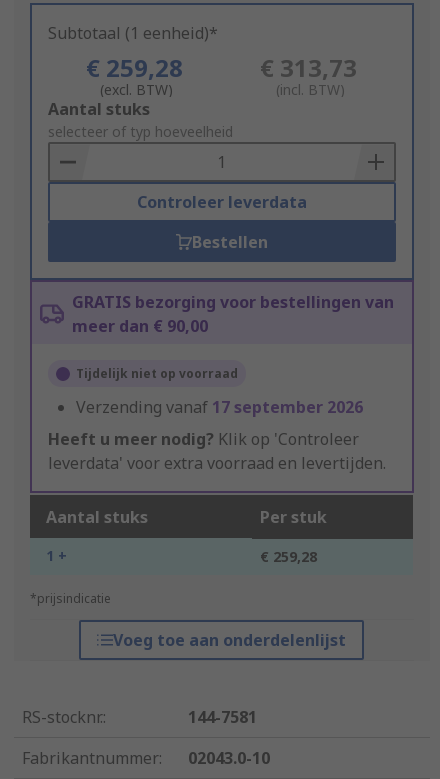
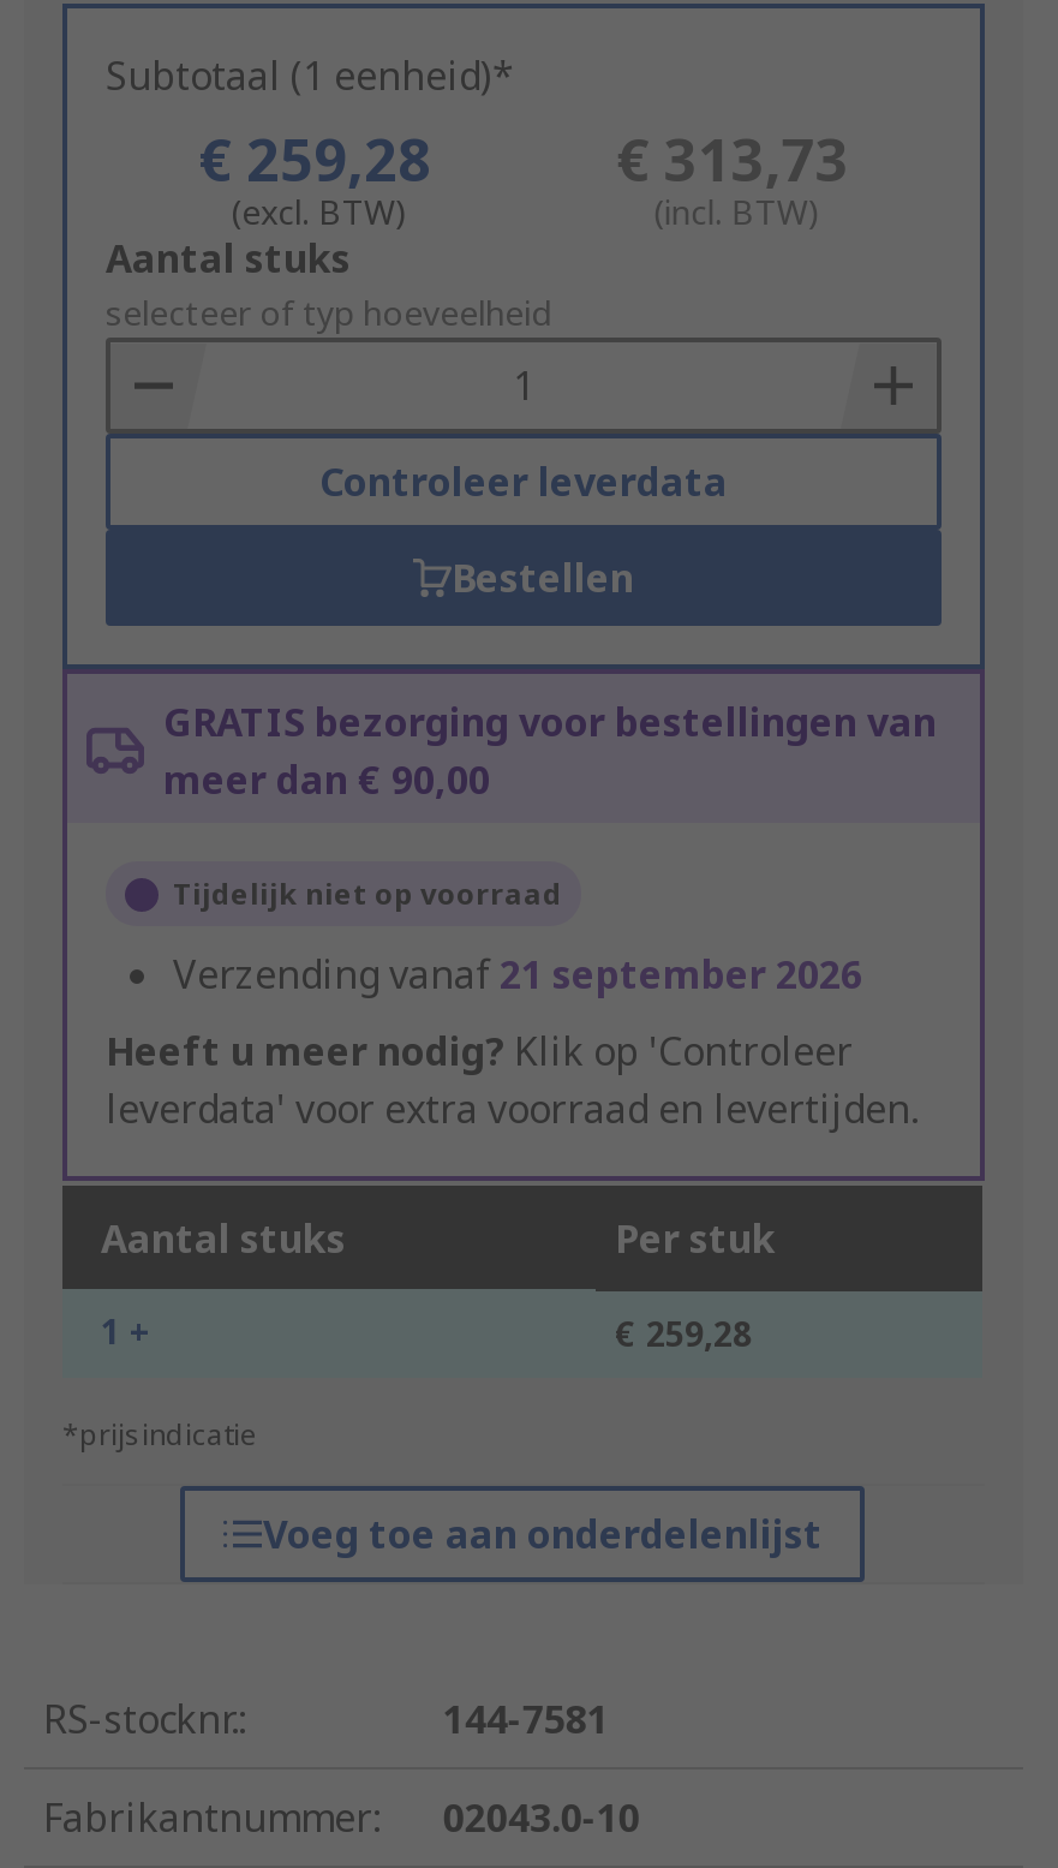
- Verzending vanaf 17 september 2026
+ Verzending vanaf 21 september 2026
